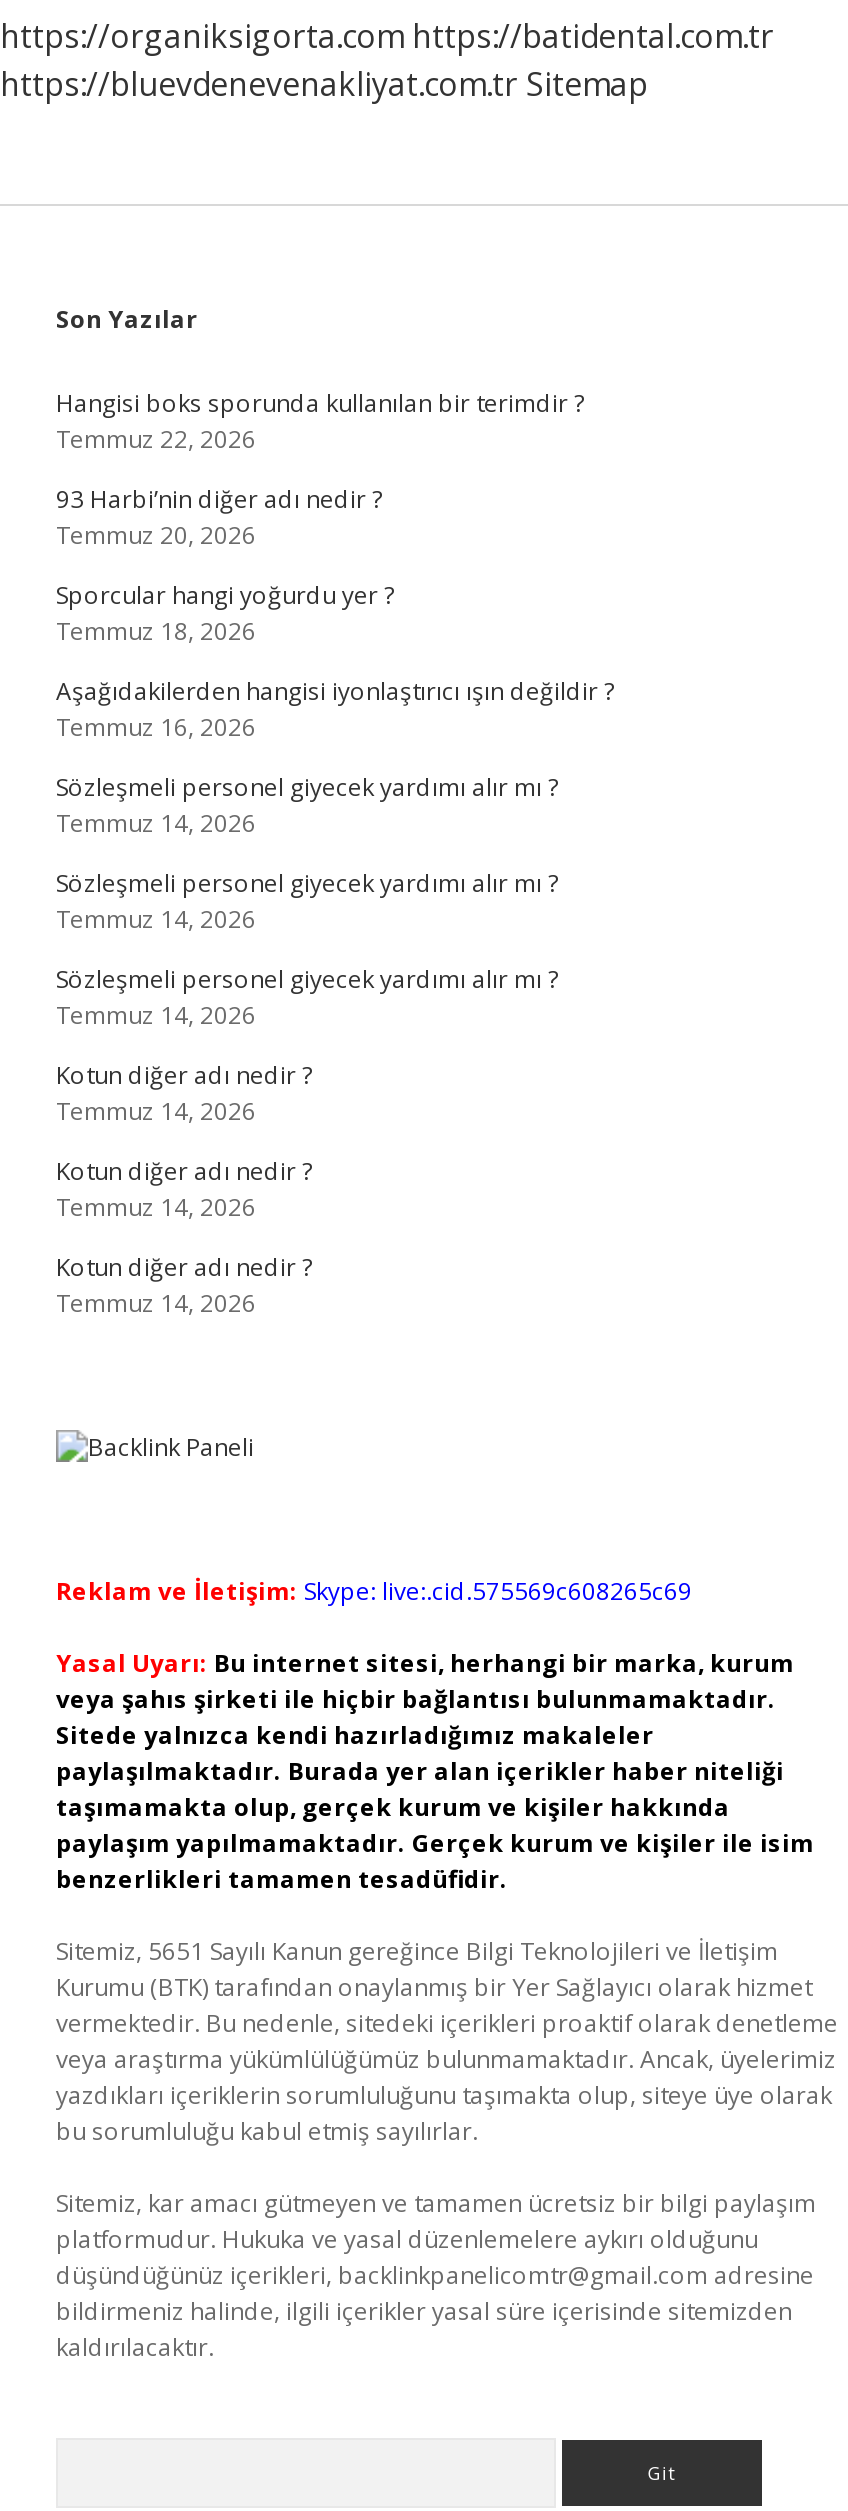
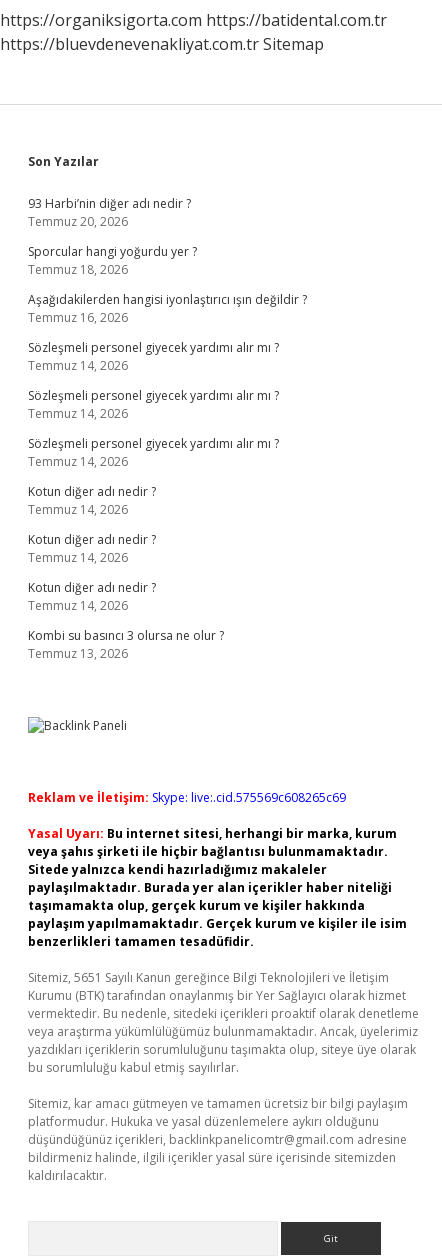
- Hangisi boks sporunda kullanılan bir terimdir ?
- Temmuz 22, 2026

moved up: 93 Harbi’nin diğer adı nedir ? | Temmuz 20, 2026 | Sporcular hangi yoğurdu yer ? | ... | Kotun diğer adı nedir ? | Temmuz 14, 2026

+ Kombi su basıncı 3 olursa ne olur ?
+ Temmuz 13, 2026
